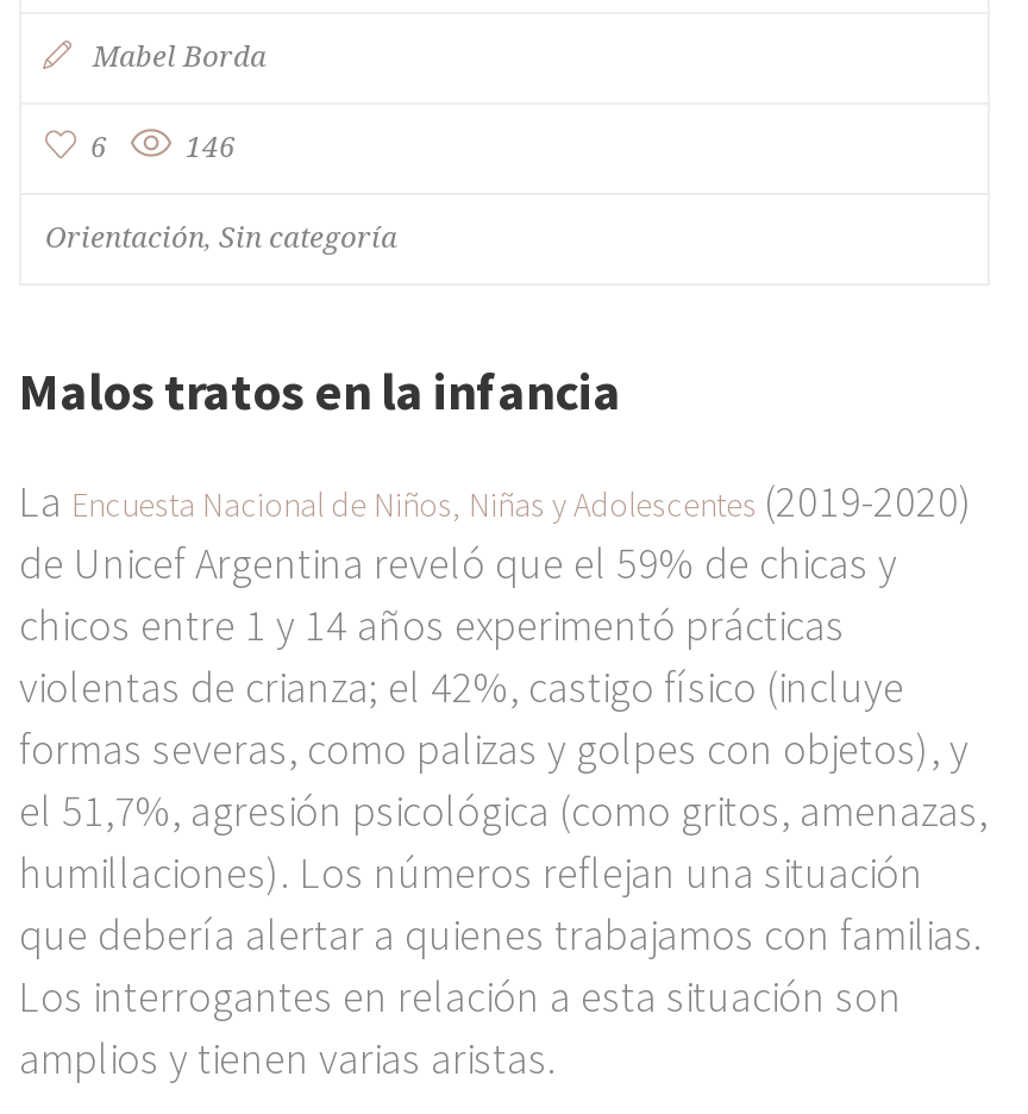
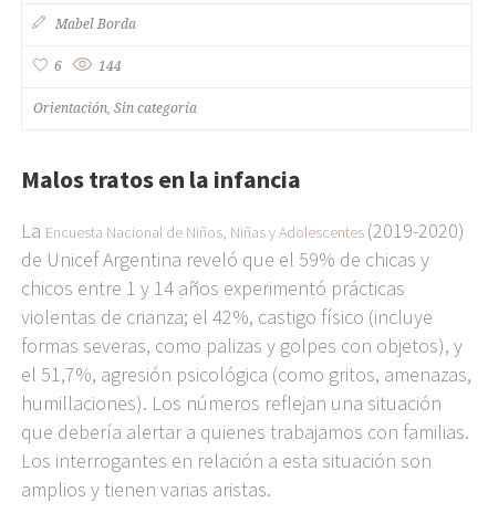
- 146
+ 144
